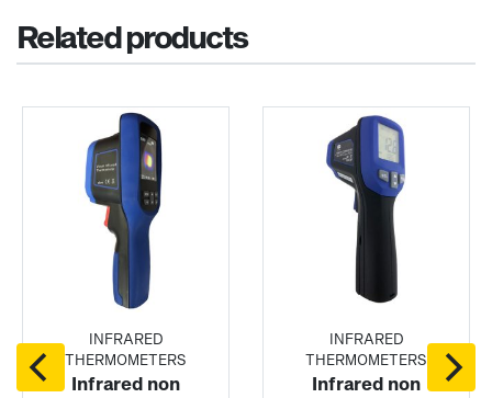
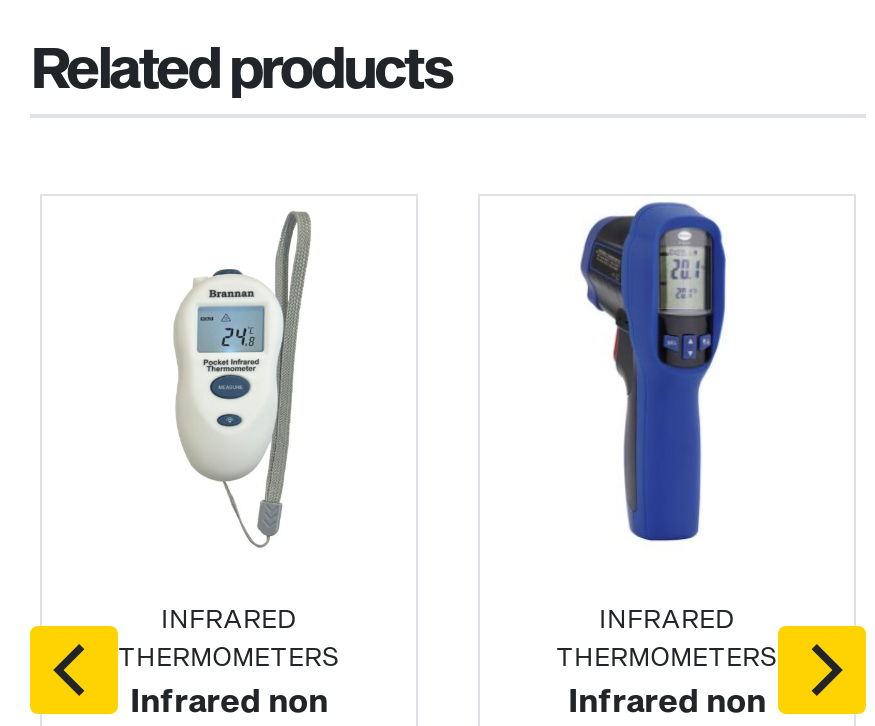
- [image]
+ [image]

- [image]
+ [image]
